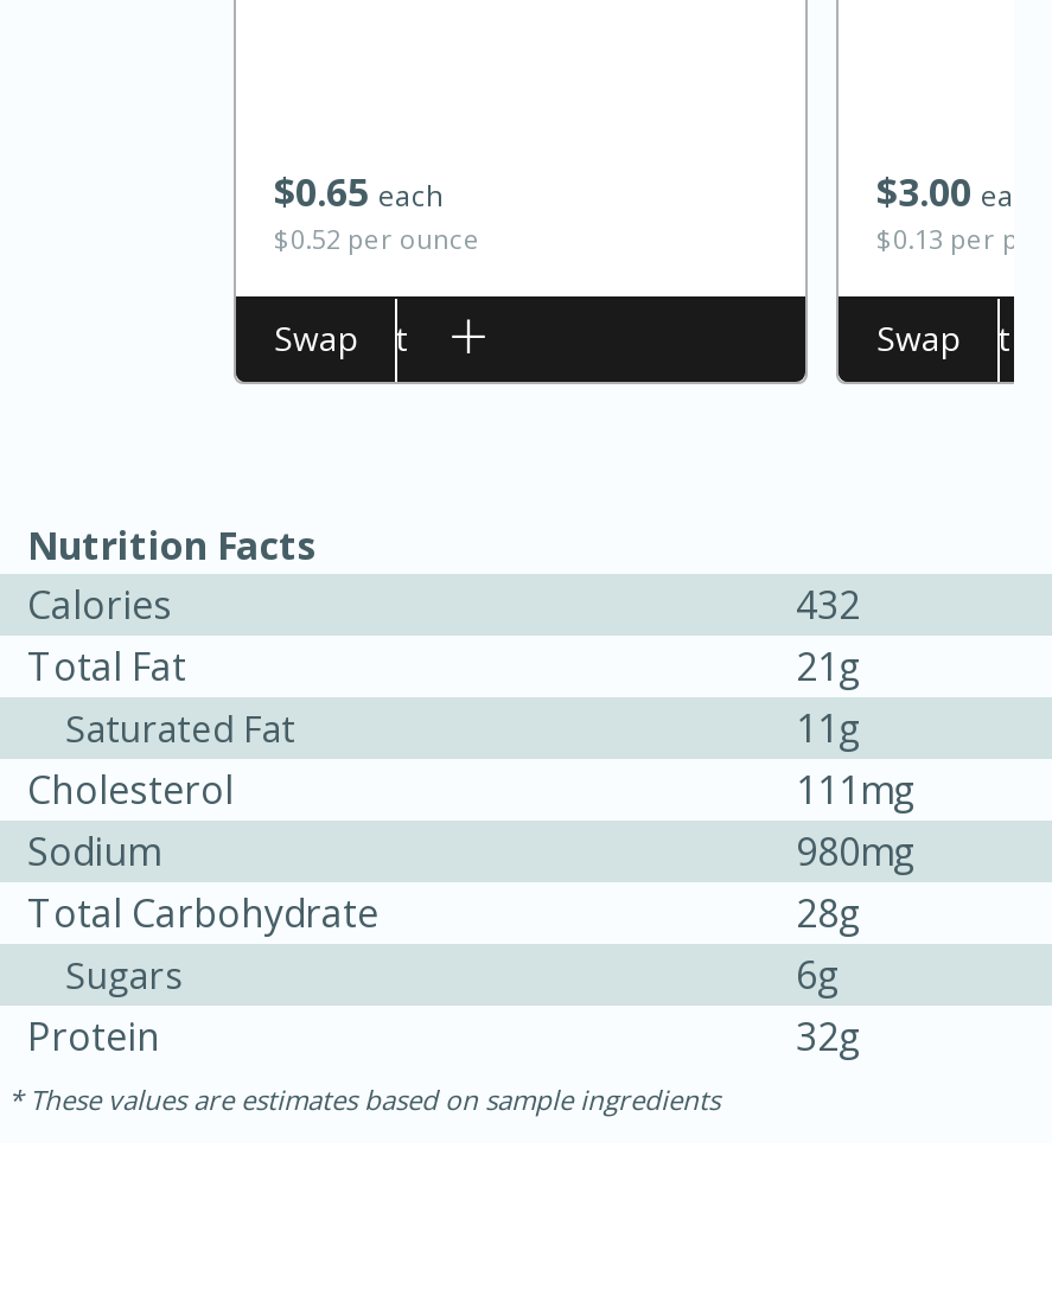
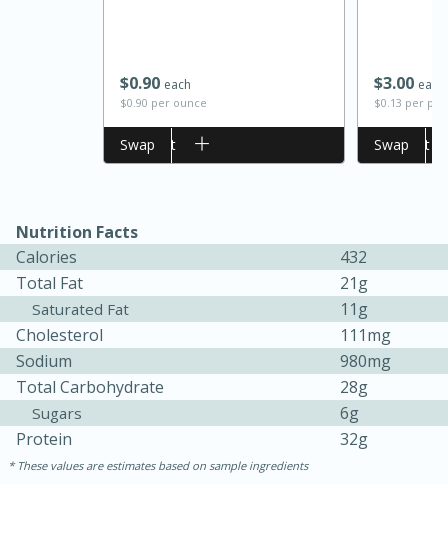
- $0 65 each
- $0.52 per ounce
+ $0 90 each
+ $0.90 per ounce
